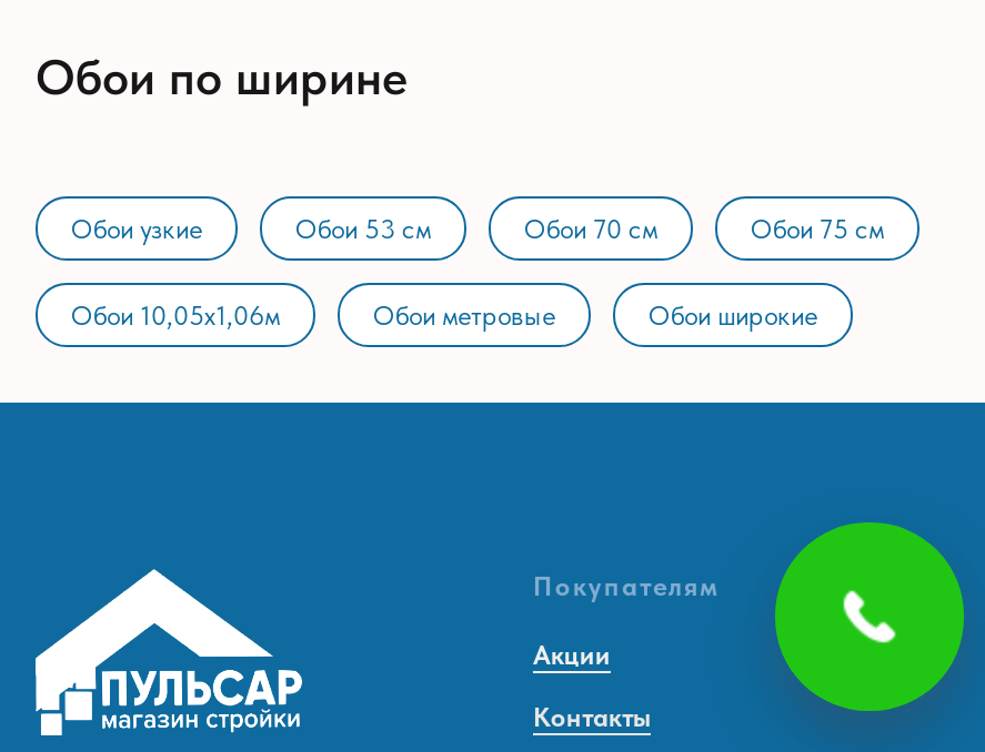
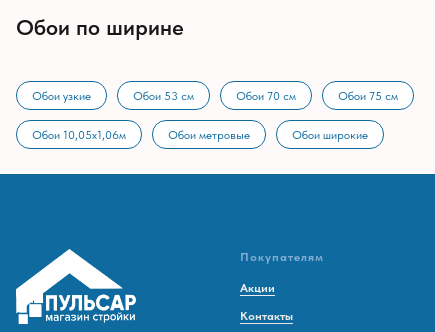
- [image]
